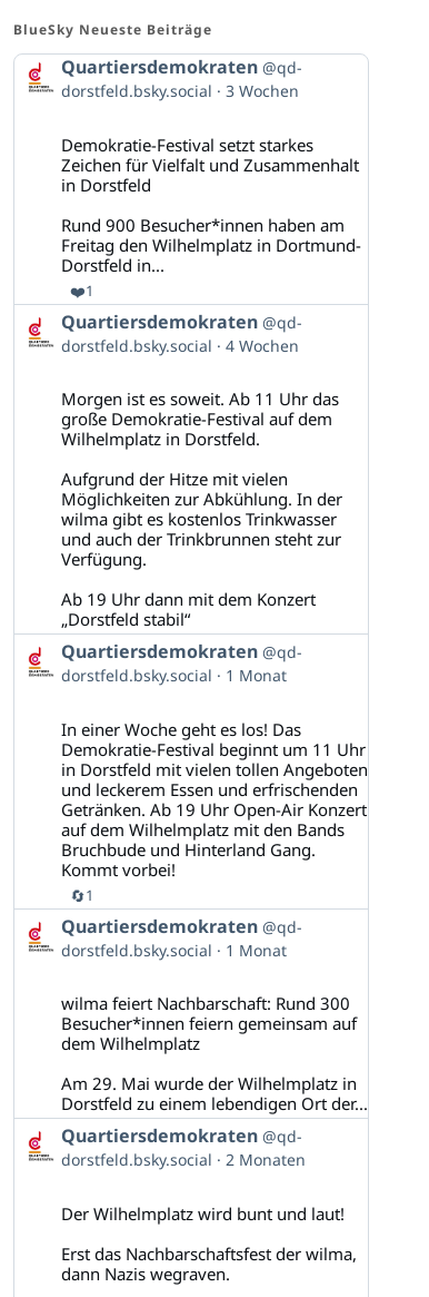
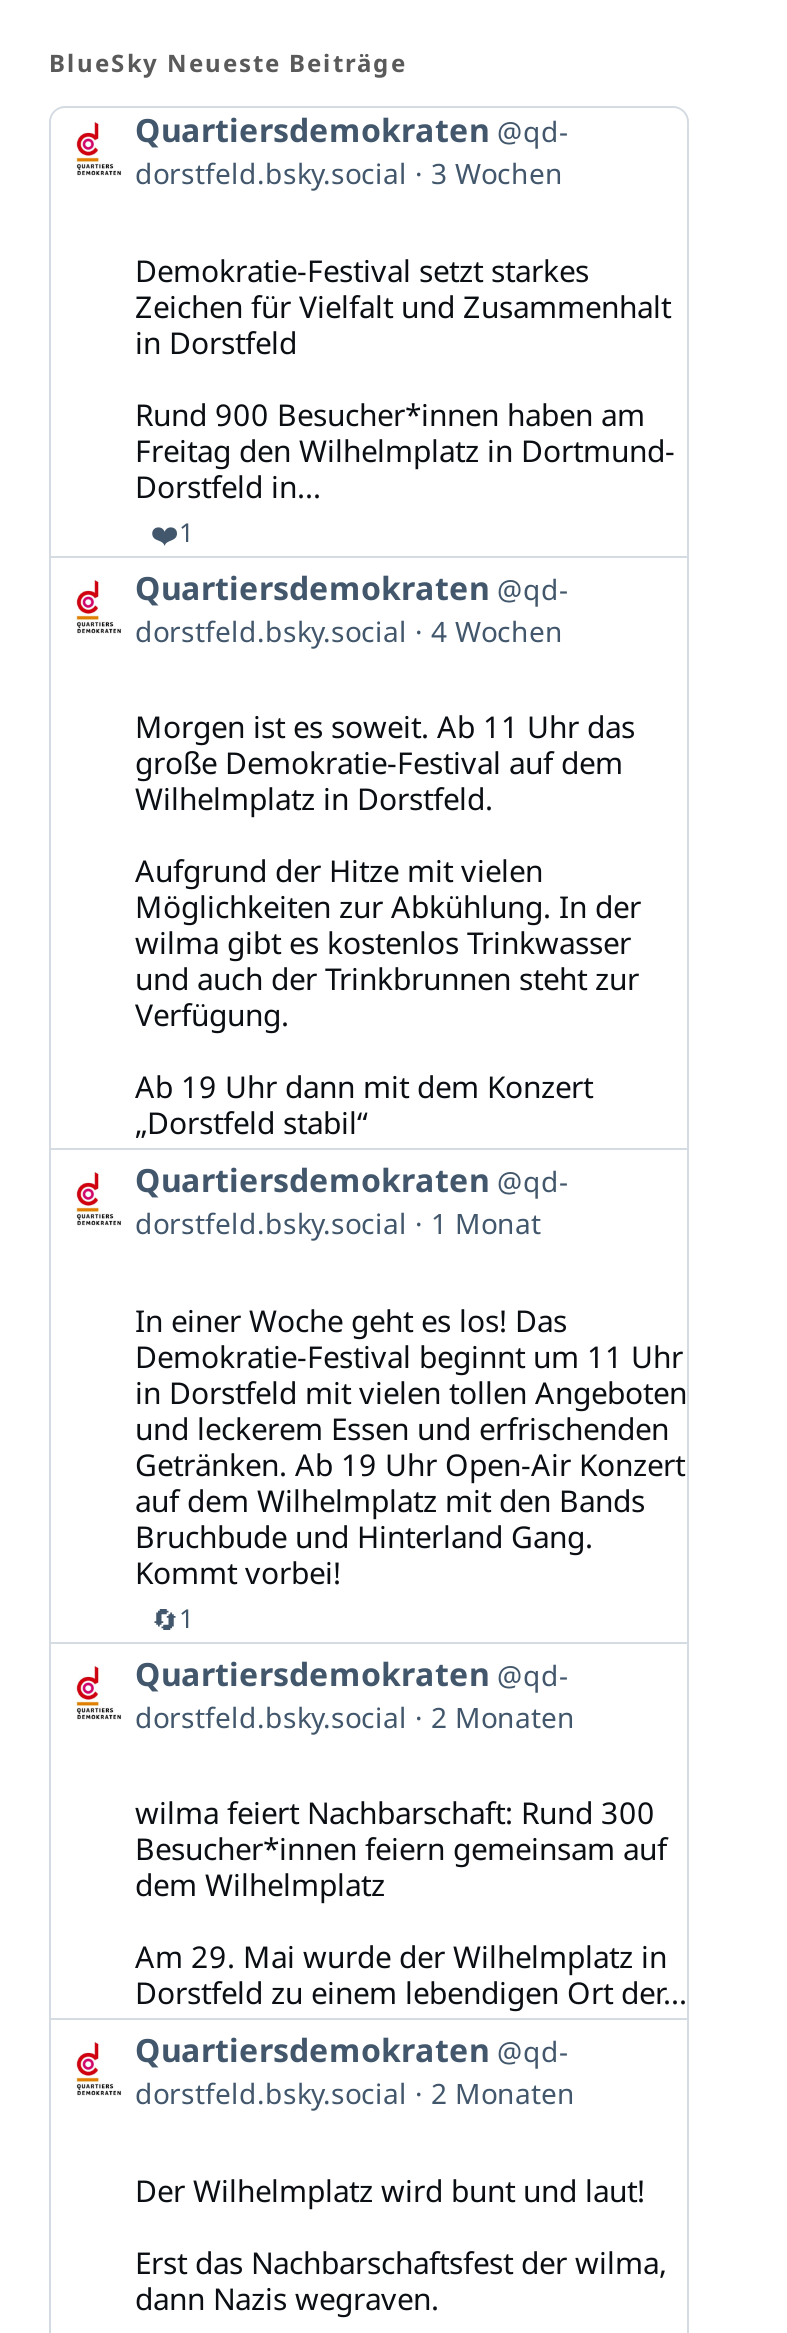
- 1 Monat
+ 2 Monaten
